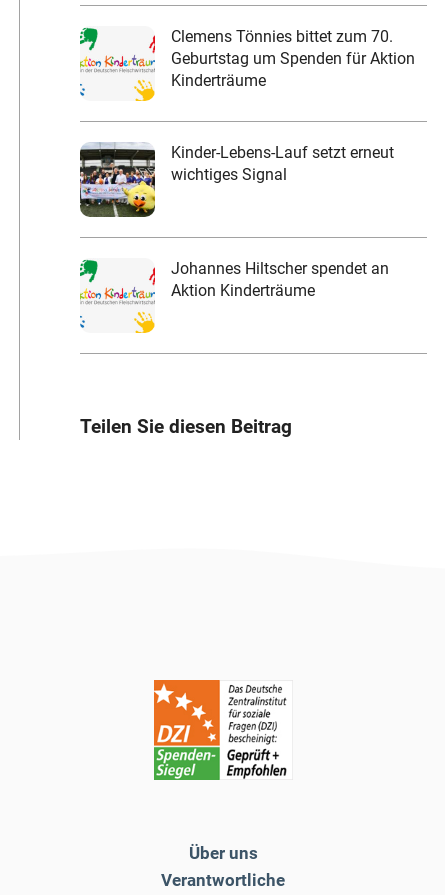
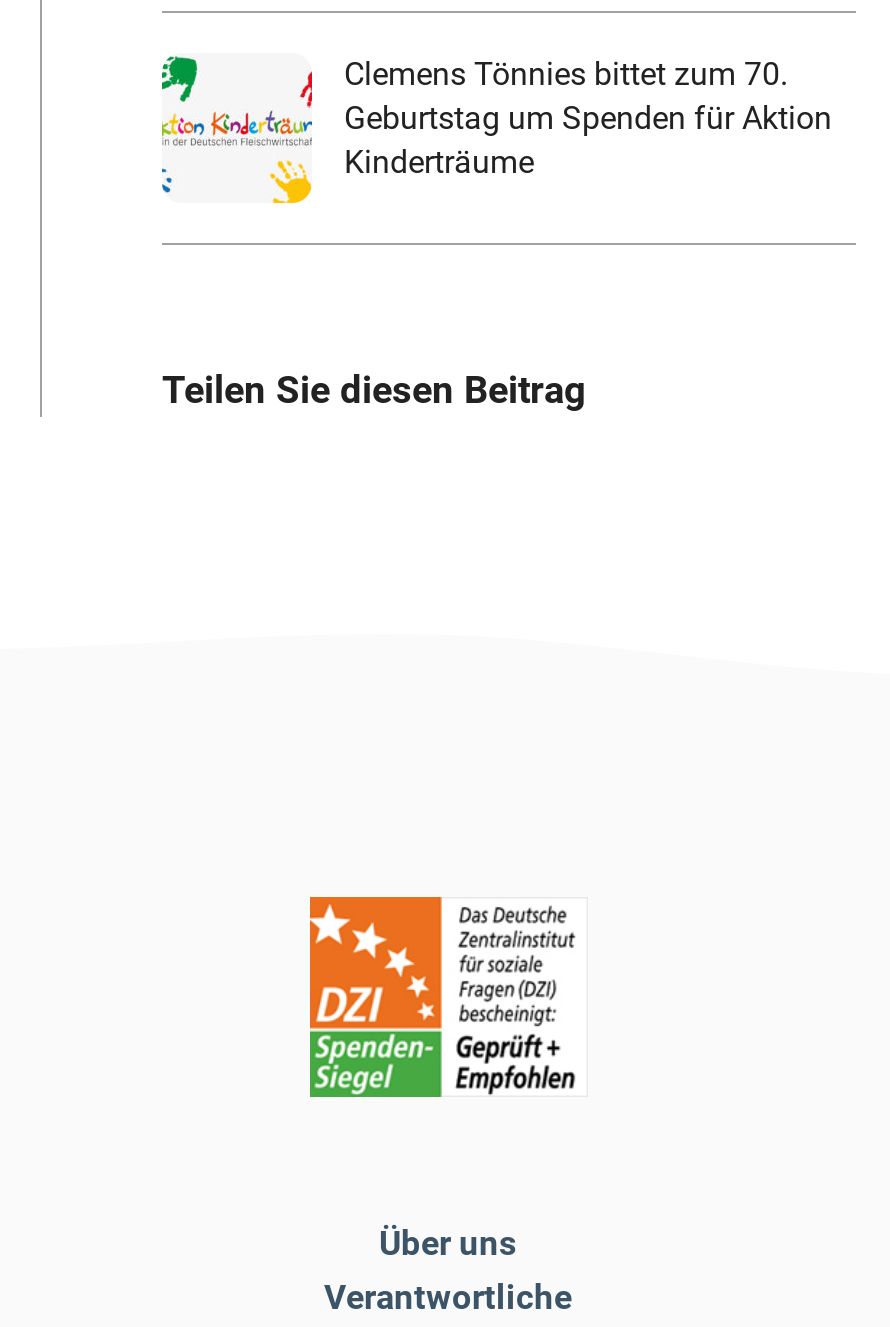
- [image]
- Kinder-Lebens-Lauf setzt erneut
- wichtiges Signal

- Johannes Hiltscher spendet an
- Aktion Kinderträume
